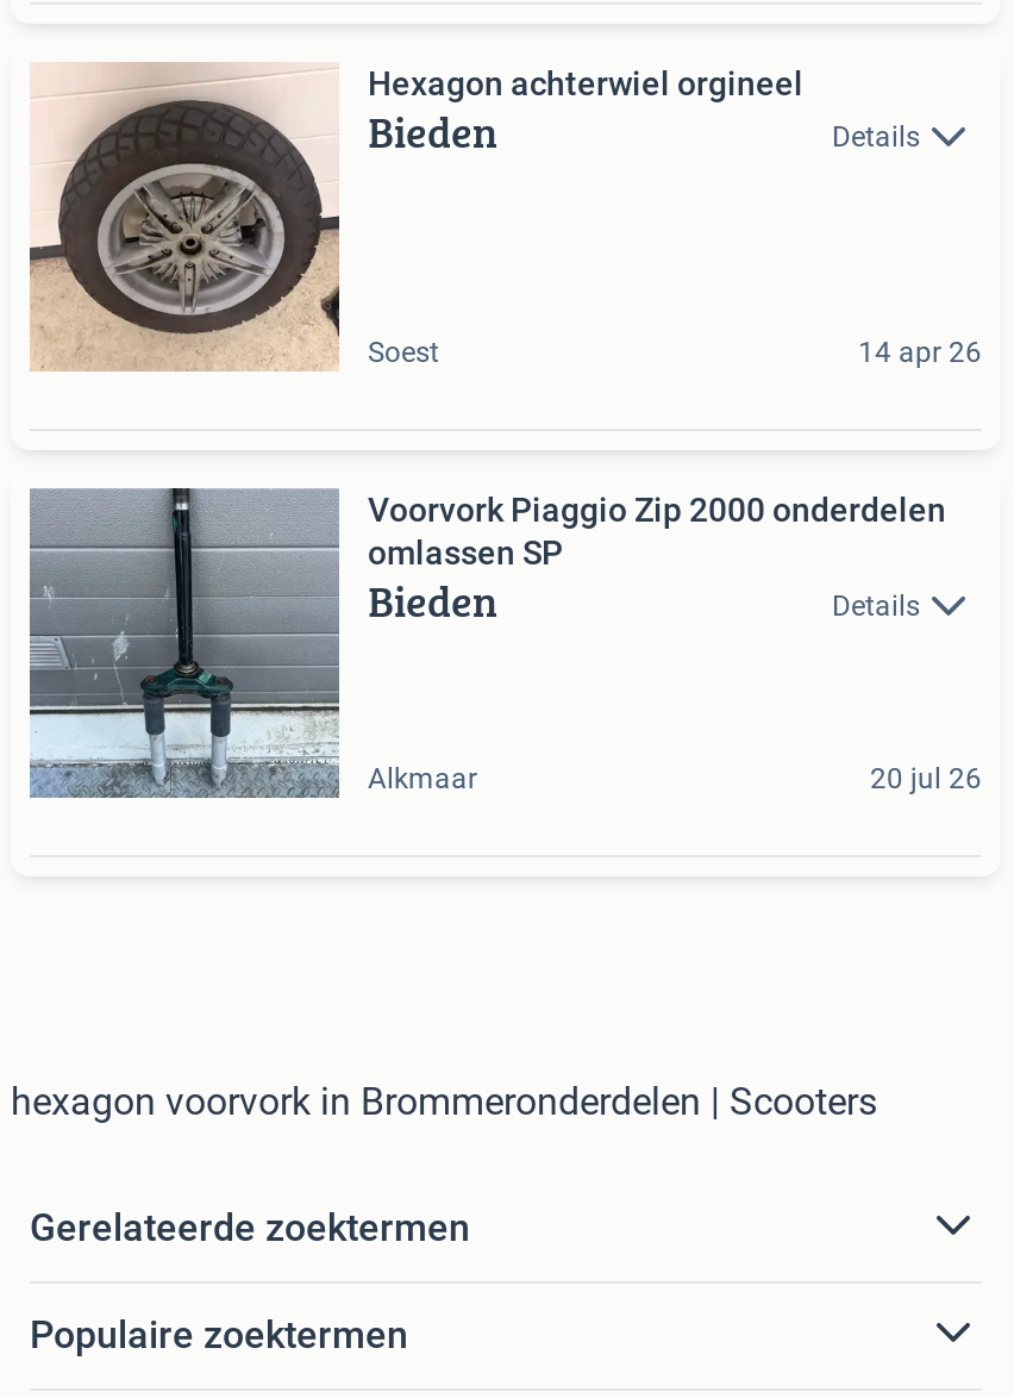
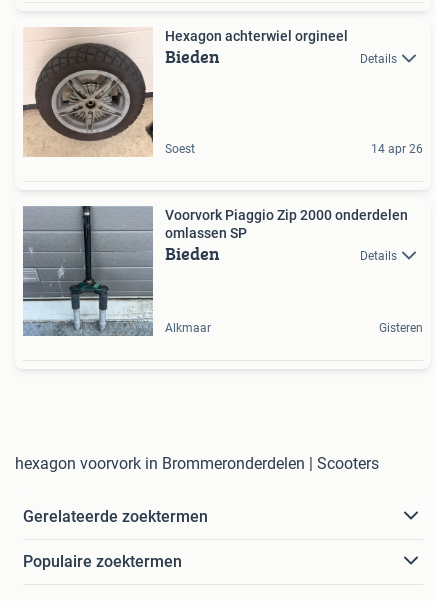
- 20 jul 26
+ Gisteren
